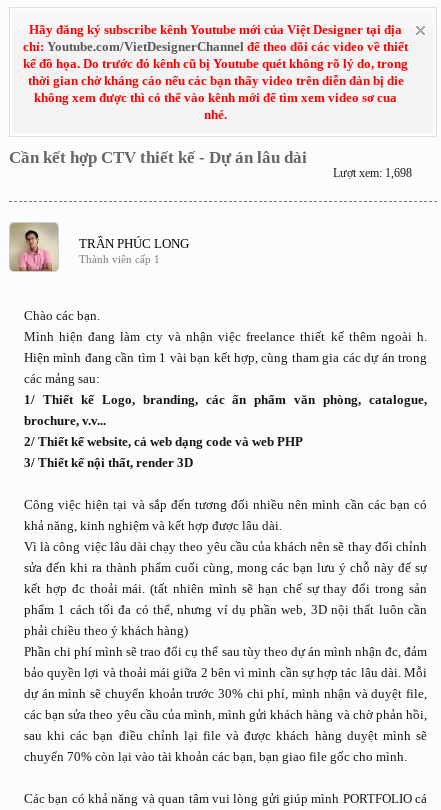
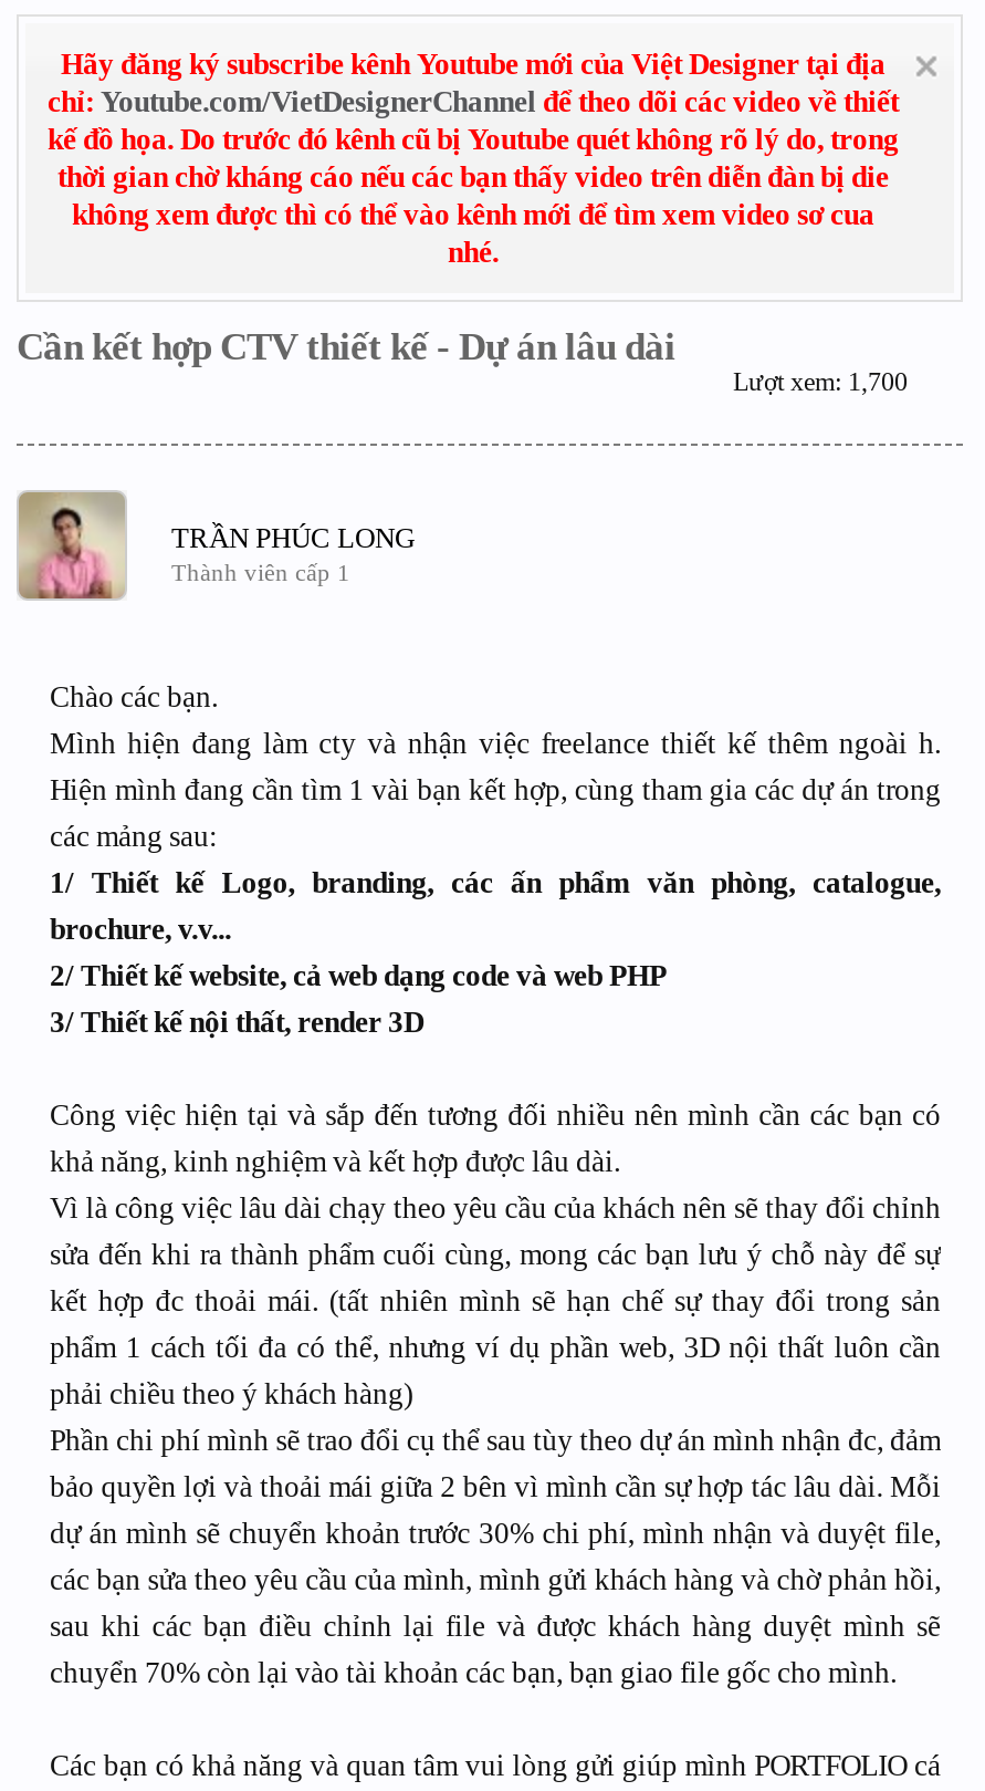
- Lượt xem: 1,698
+ Lượt xem: 1,700
